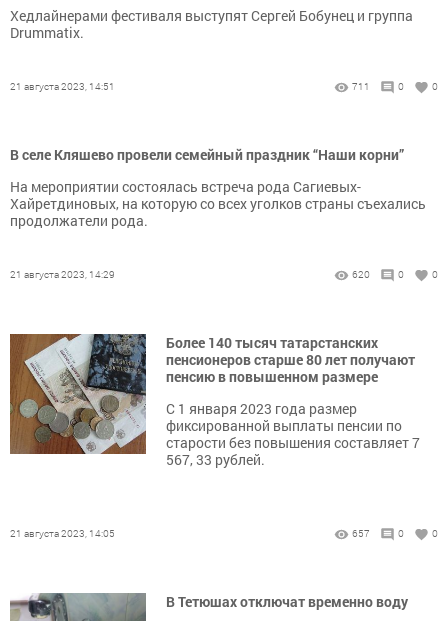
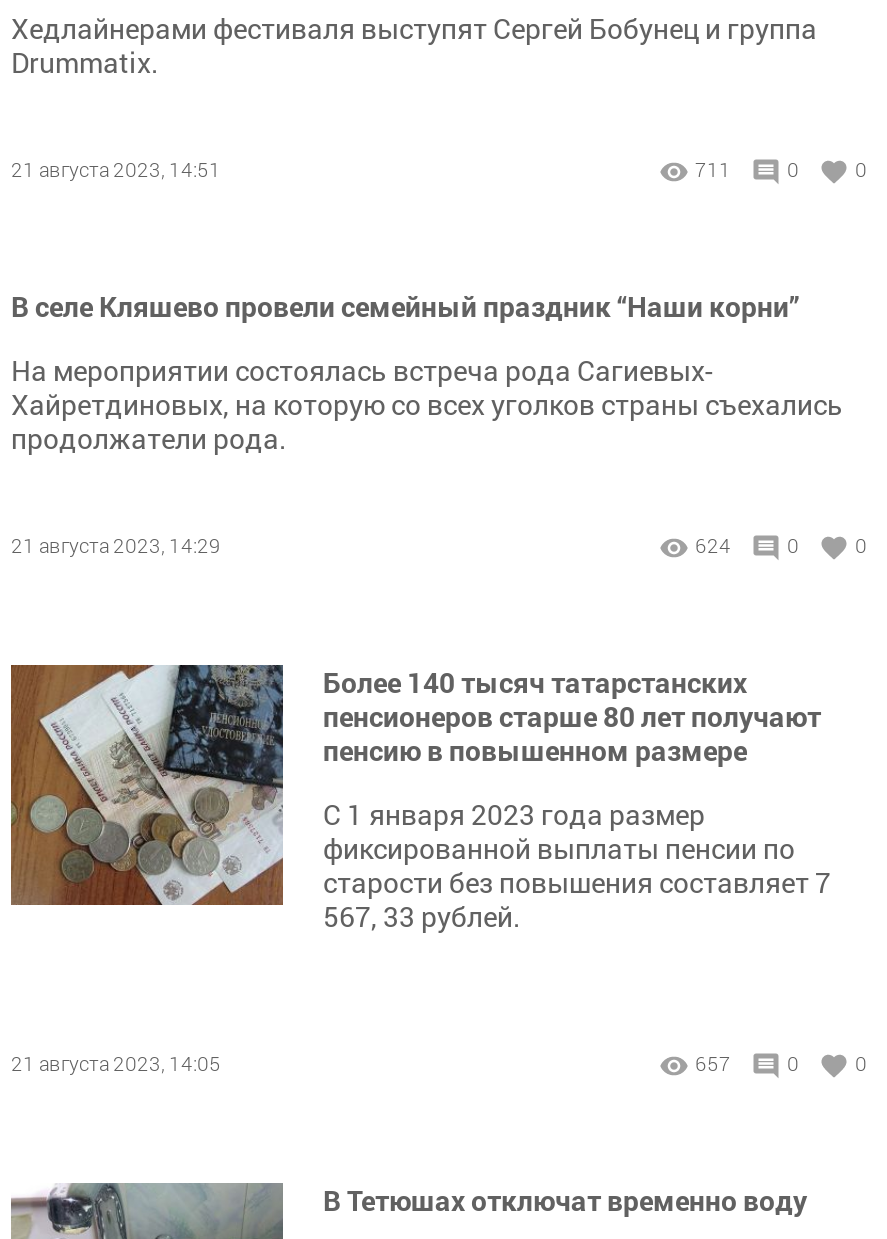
- 620
+ 624
